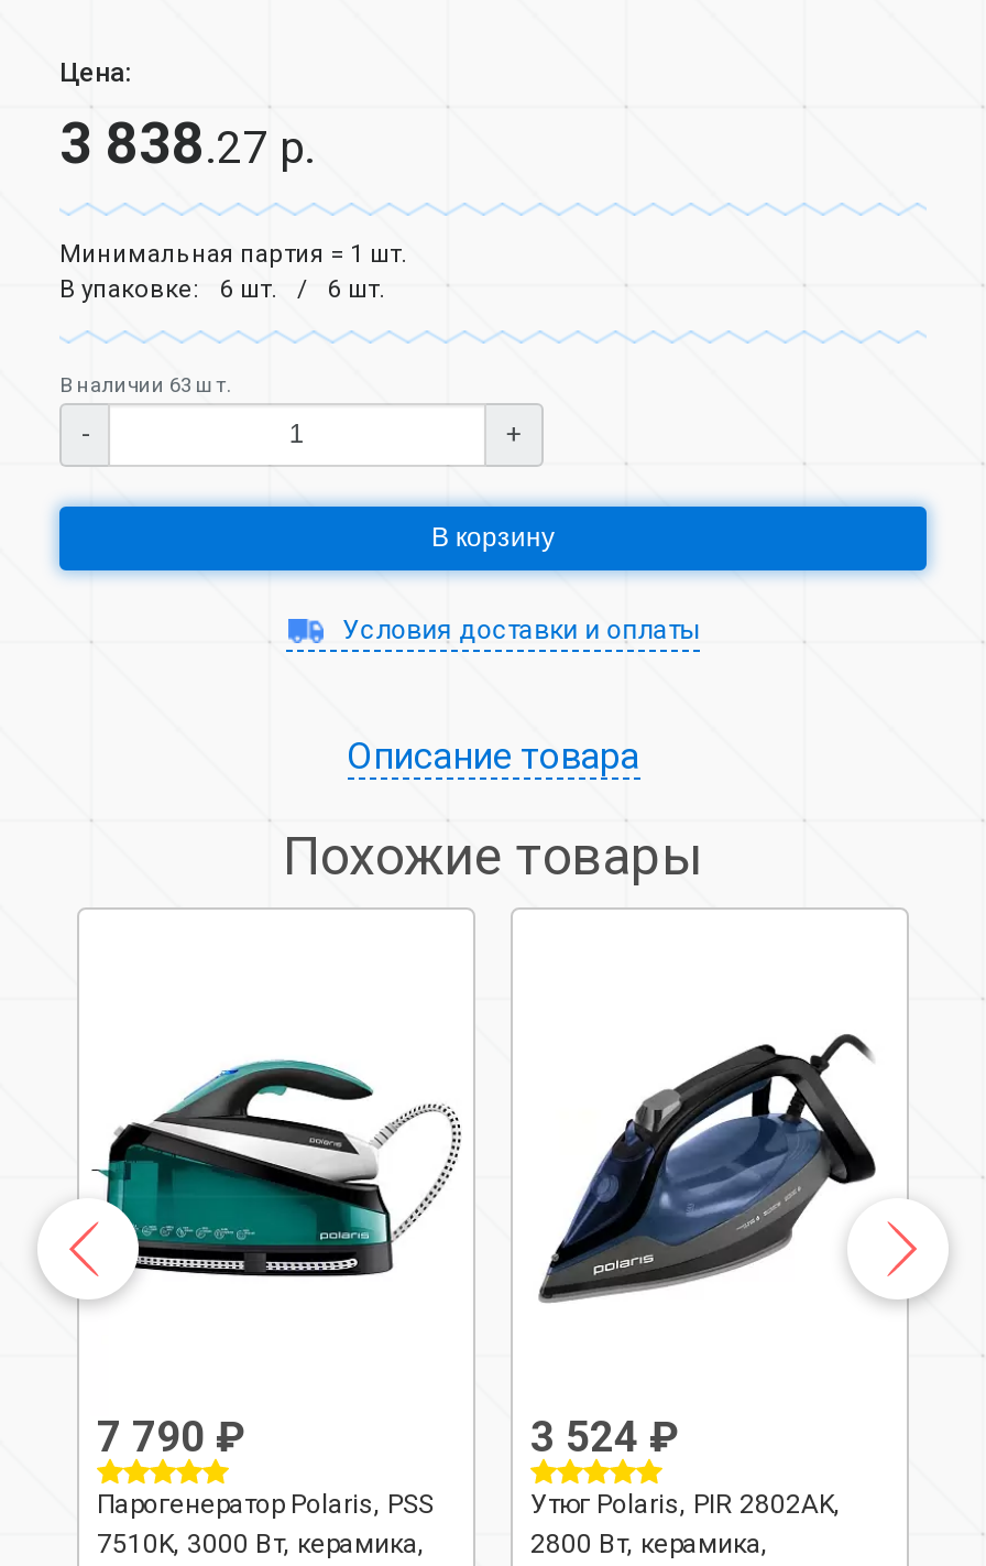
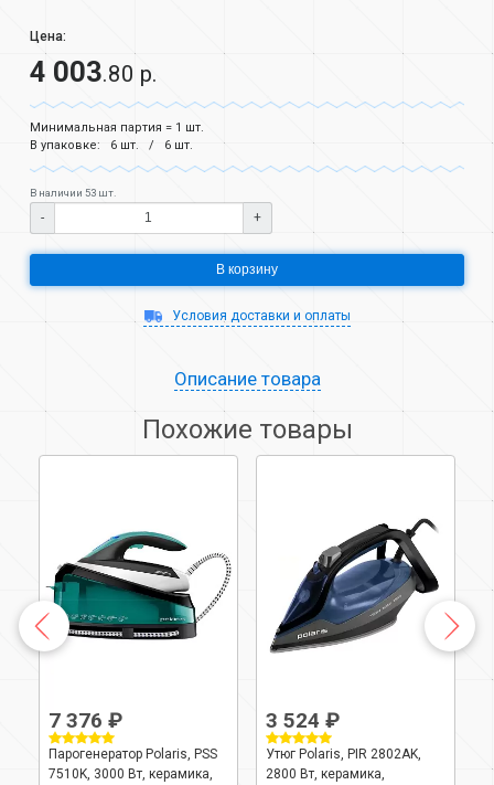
- 3 838.27 р.
+ 4 003.80 р.

- В наличии 63 шт.
+ В наличии 53 шт.

- 7 790 ₽
+ 7 376 ₽
